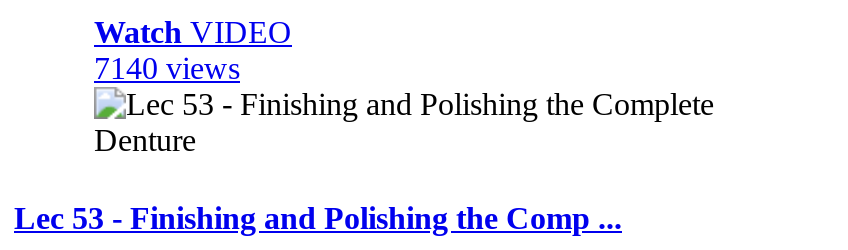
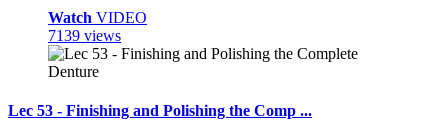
- 7140 views
+ 7139 views
